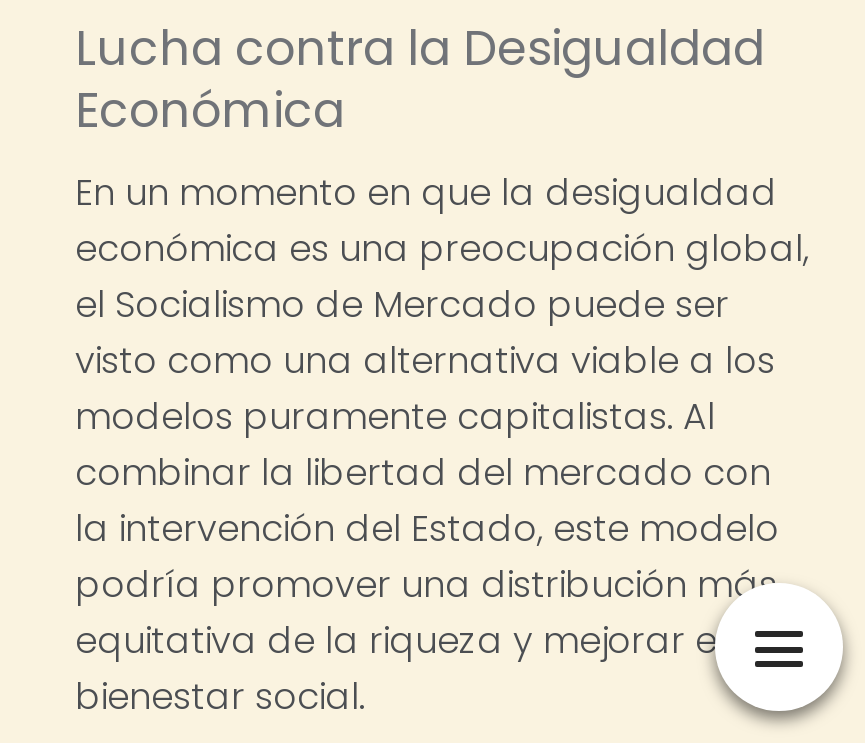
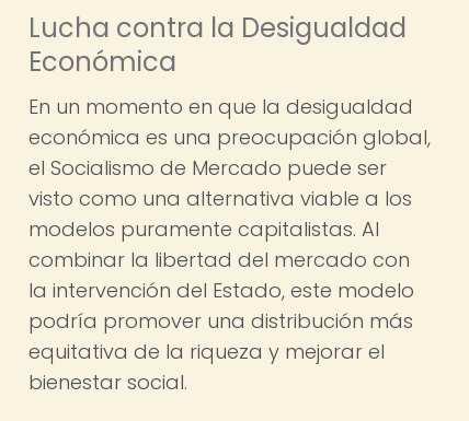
- [image]
